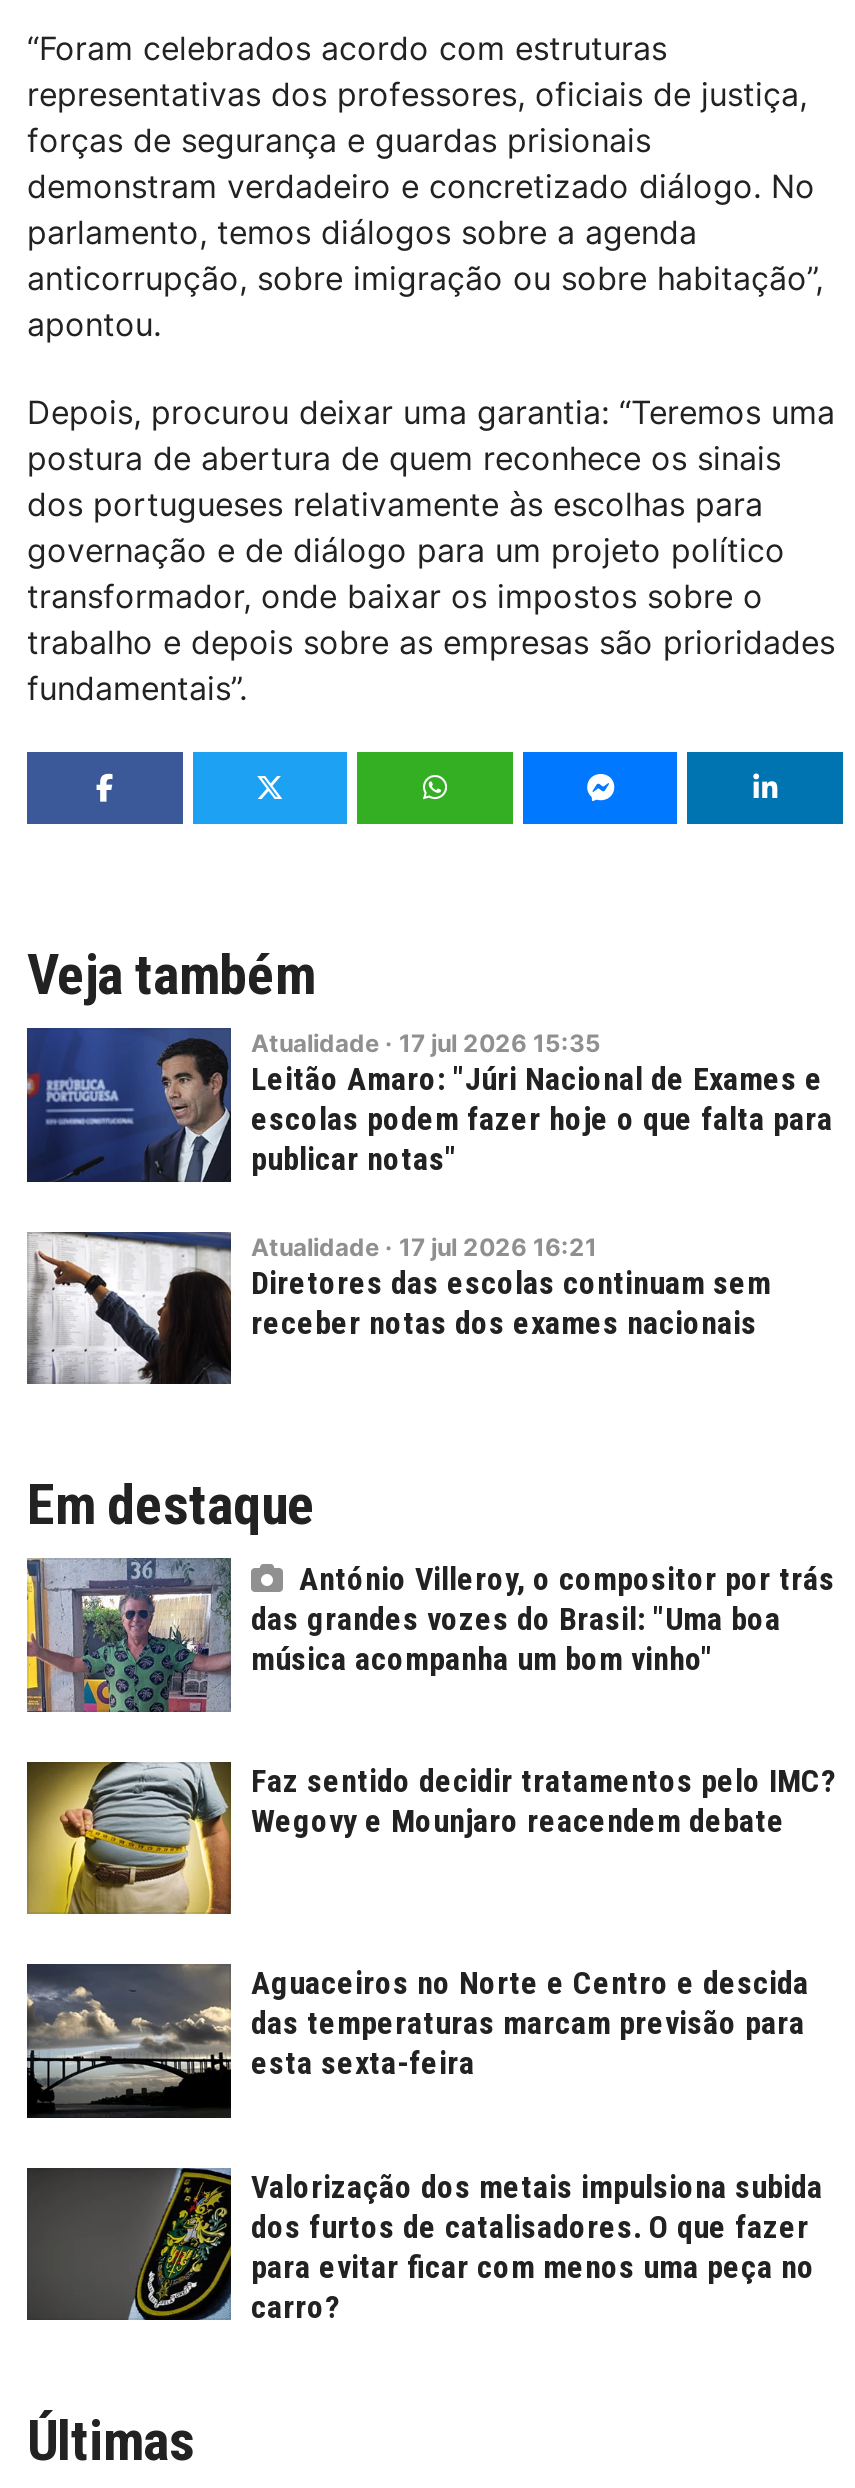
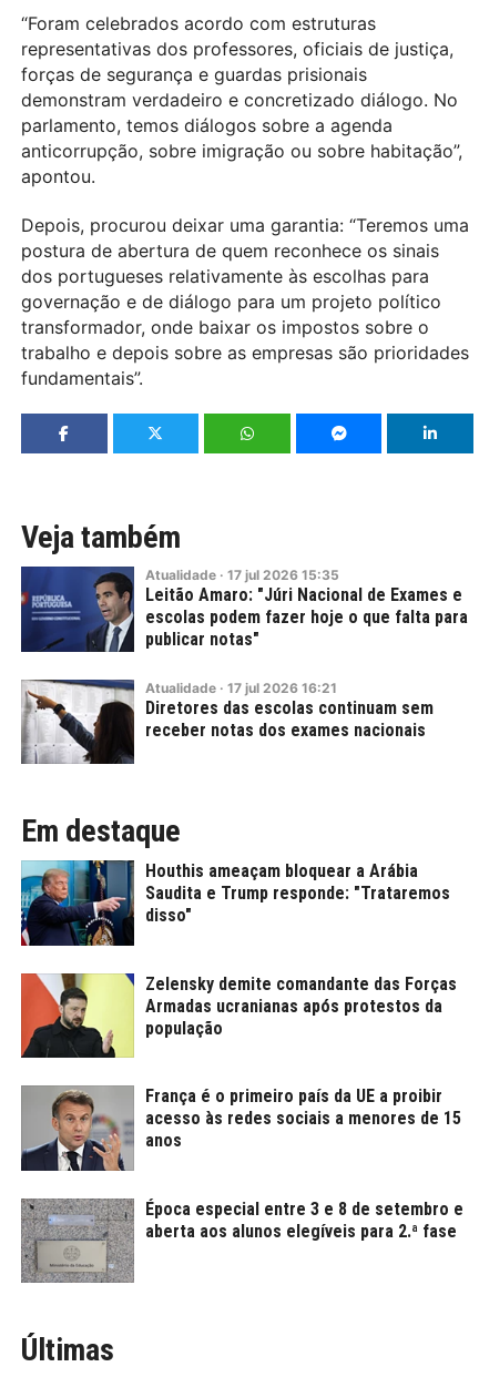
- [image]
- António Villeroy, o compositor por trás
- das grandes vozes do Brasil: "Uma boa
- música acompanha um bom vinho"
+ [image]
+ Houthis ameaçam bloquear a Arábia
+ Saudita e Trump responde: "Trataremos
+ disso"

- [image]
- Faz sentido decidir tratamentos pelo IMC?
- Wegovy e Mounjaro reacendem debate
+ [image]
+ Zelensky demite comandante das Forças
+ Armadas ucranianas após protestos da
+ população

- [image]
- Aguaceiros no Norte e Centro e descida
- das temperaturas marcam previsão para
- esta sexta-feira
+ [image]
+ França é o primeiro país da UE a proibir
+ acesso às redes sociais a menores de 15
+ anos

- [image]
- Valorização dos metais impulsiona subida
- dos furtos de catalisadores. O que fazer
- para evitar ficar com menos uma peça no
- carro?
+ [image]
+ Época especial entre 3 e 8 de setembro e
+ aberta aos alunos elegíveis para 2.ª fase
